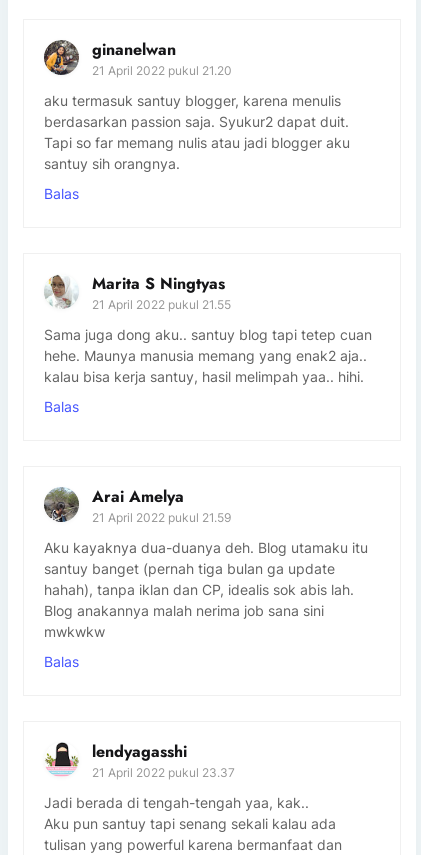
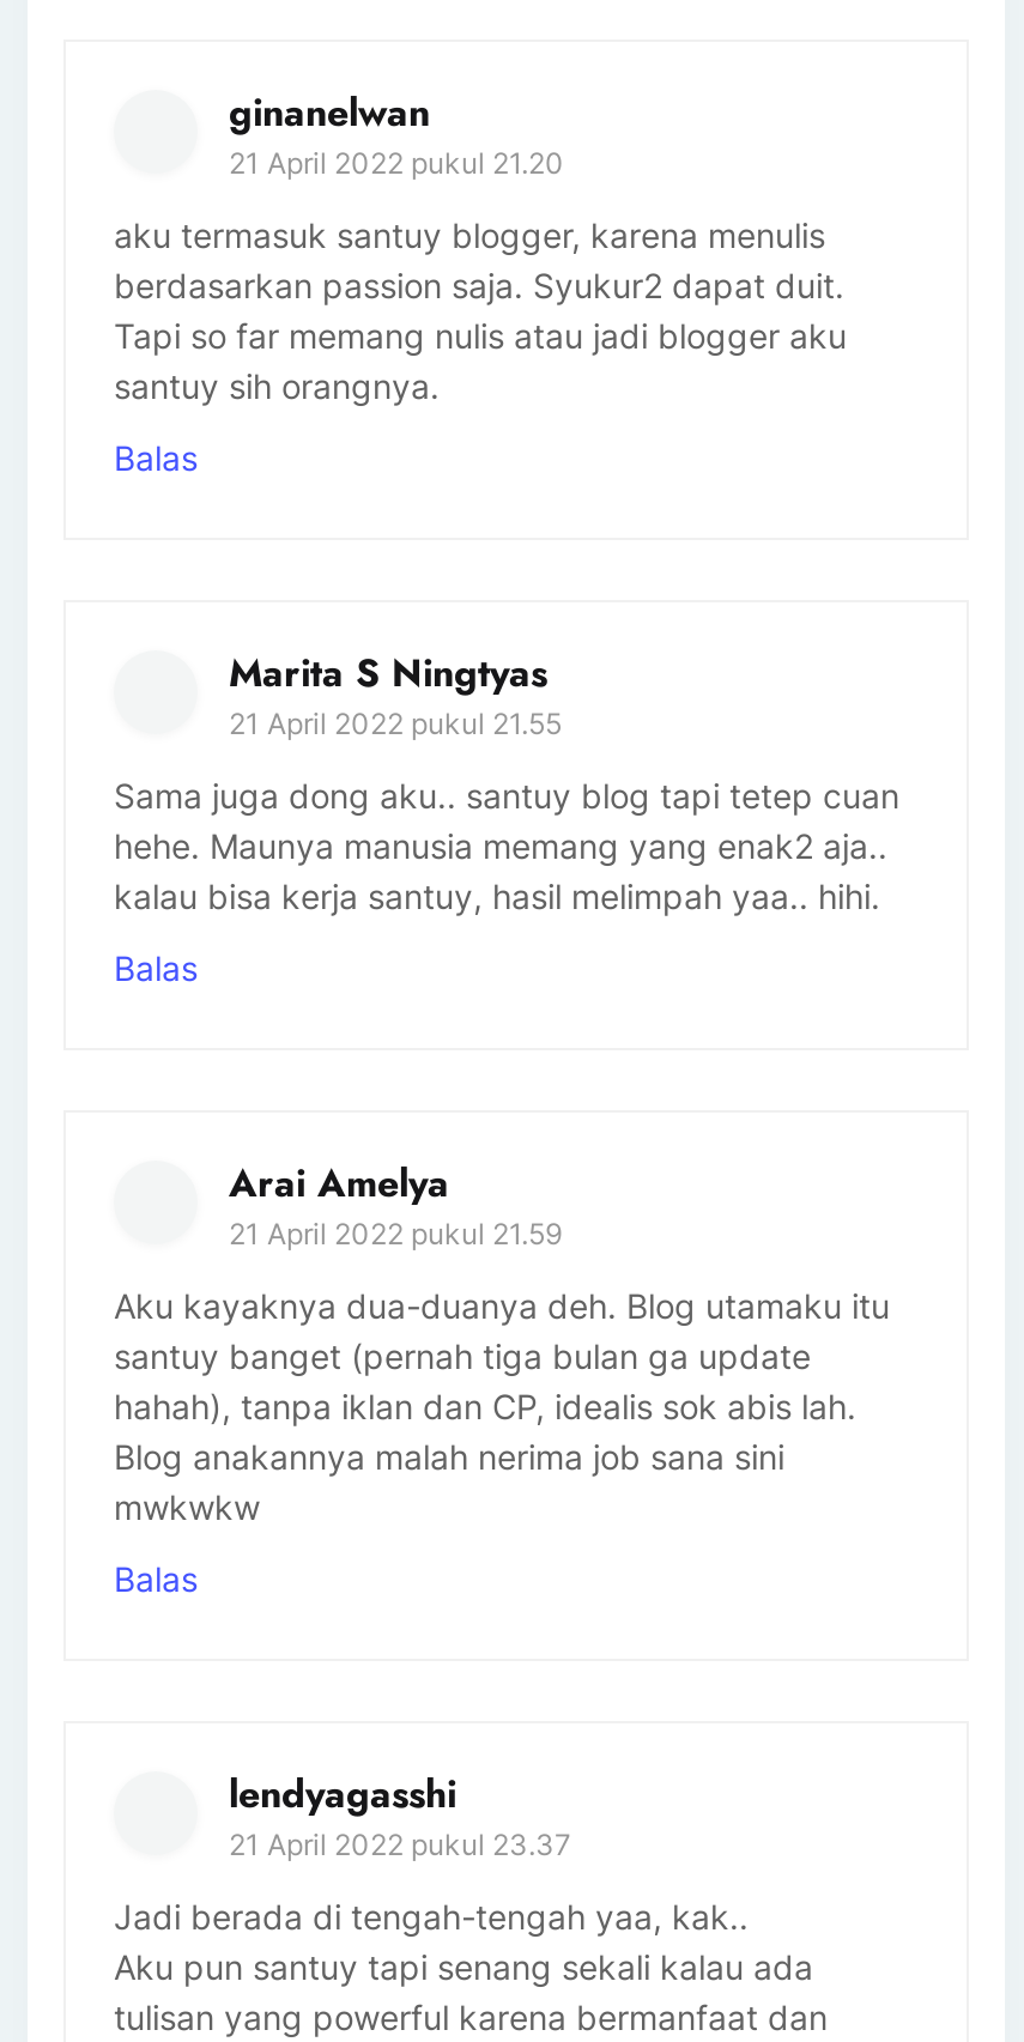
- [image]

- [image]

- [image]

- [image]
